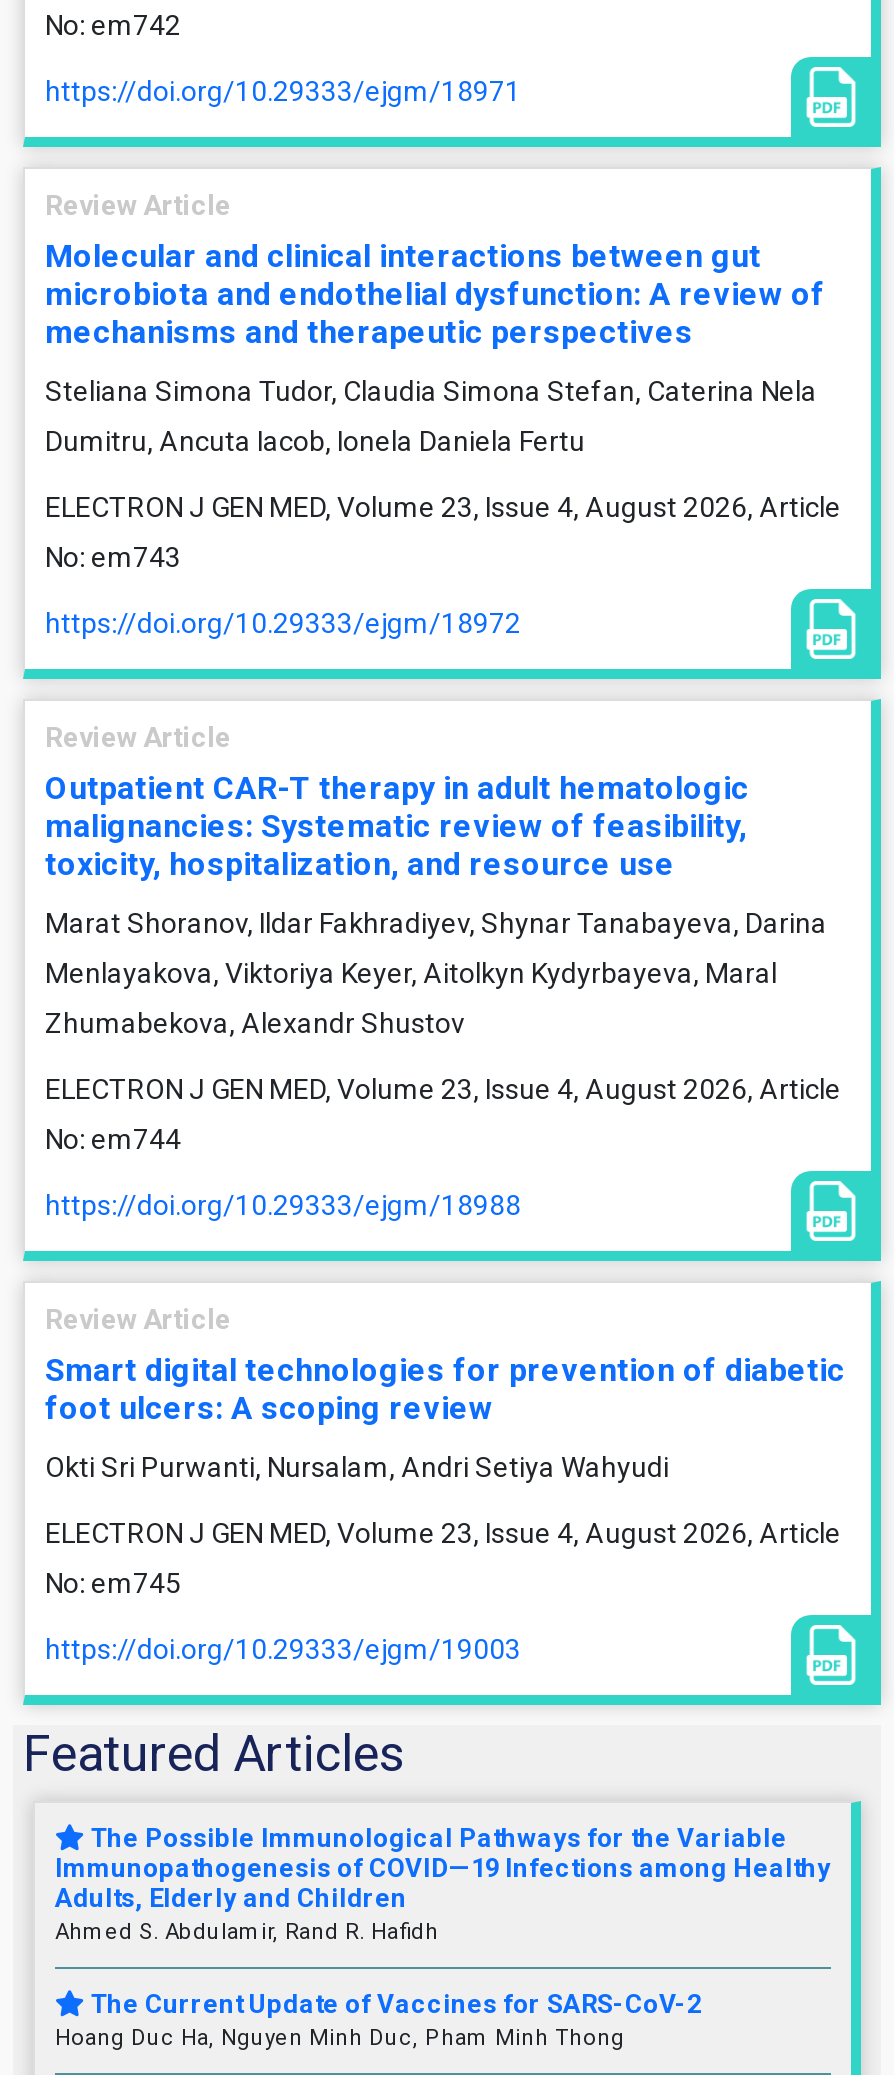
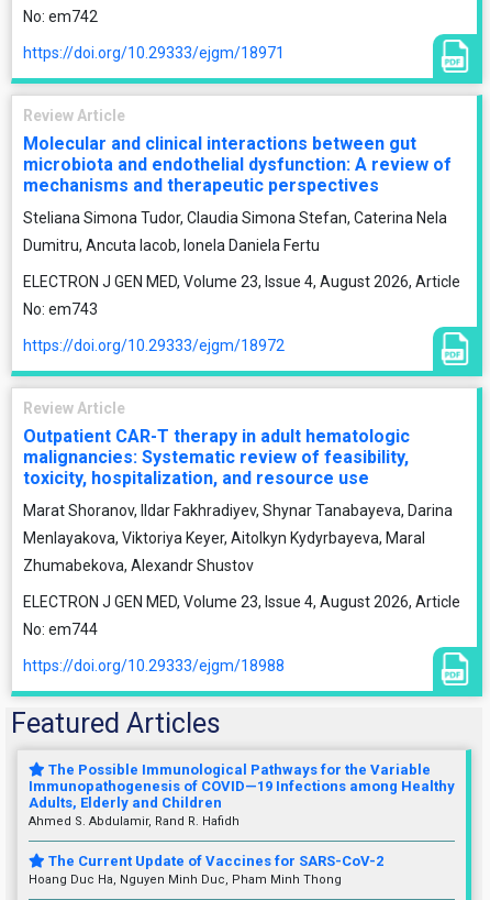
- Review Article
- Smart digital technologies for prevention of diabetic
- foot ulcers: A scoping review
- Okti Sri Purwanti, Nursalam, Andri Setiya Wahyudi
- ELECTRON J GEN MED, Volume 23, Issue 4, August 2026, Article
- No: em745
- https://doi.org/10.29333/ejgm/19003
